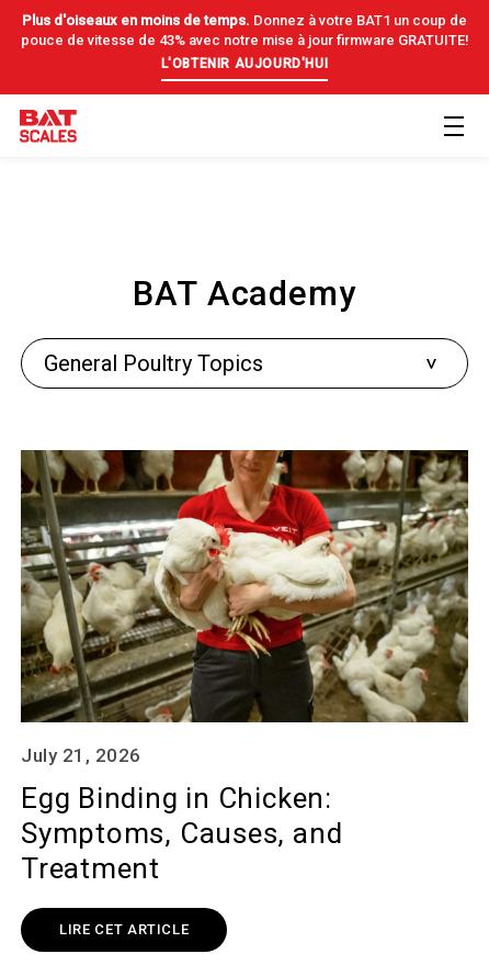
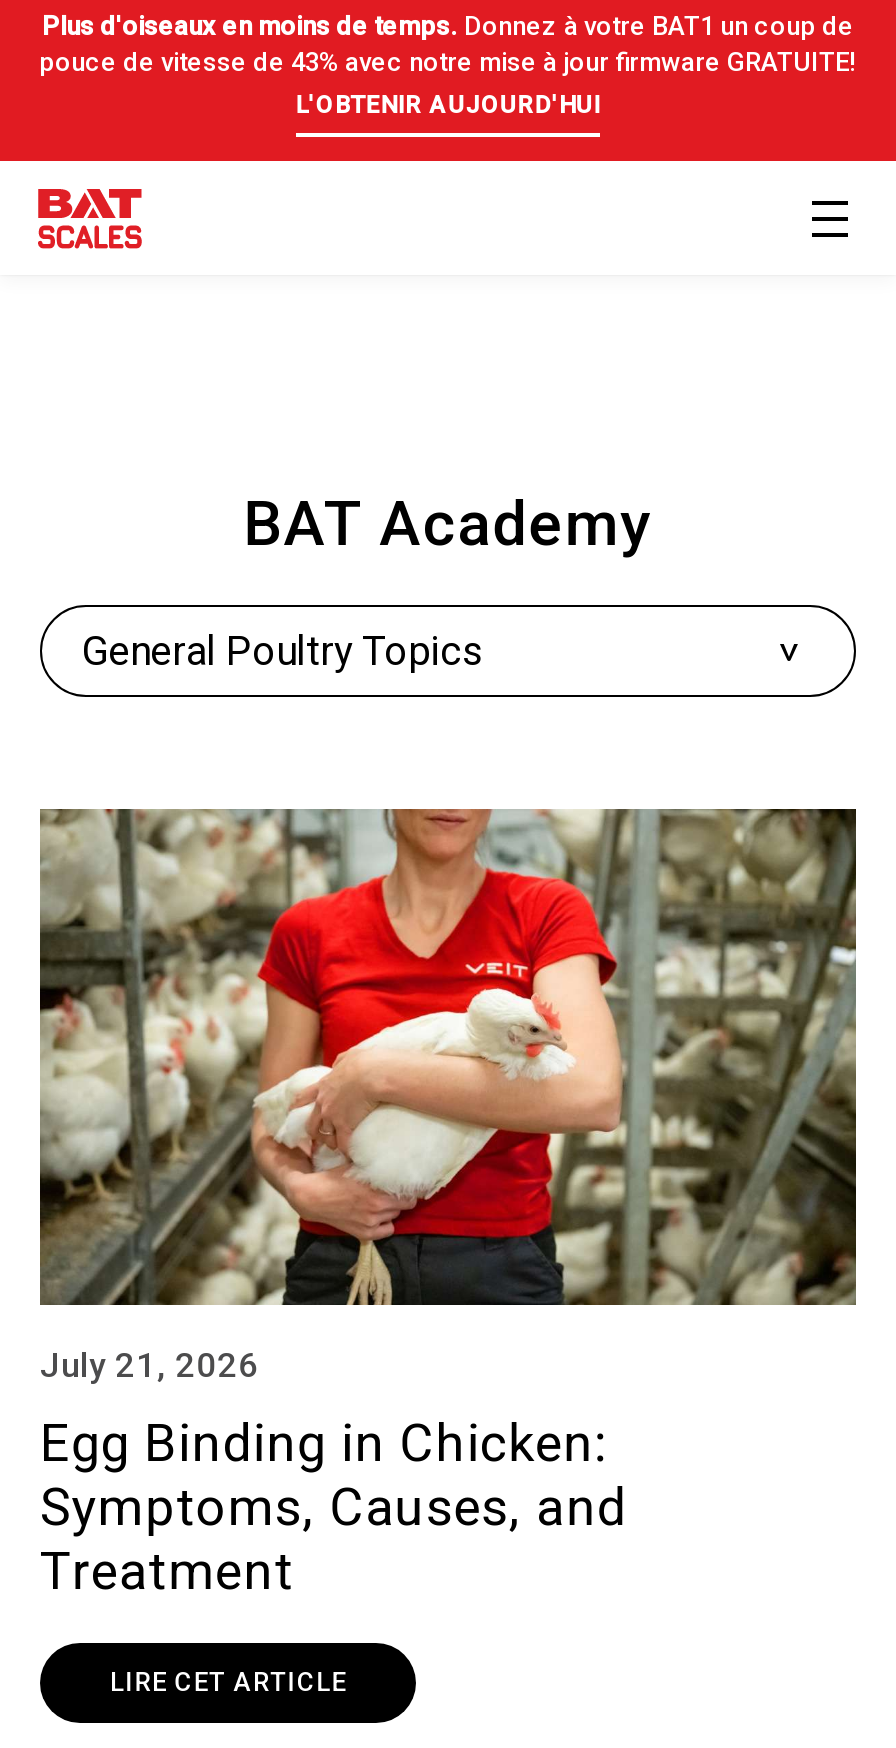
- [image]
+ [image]
